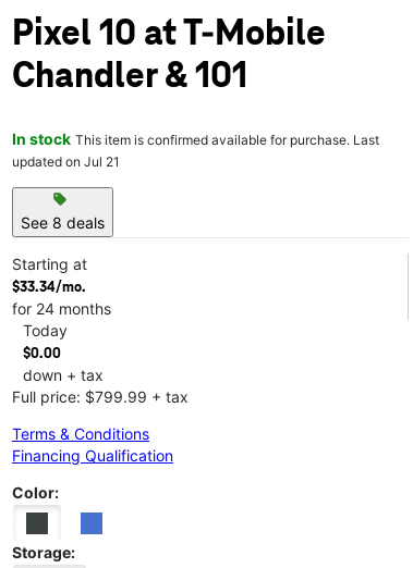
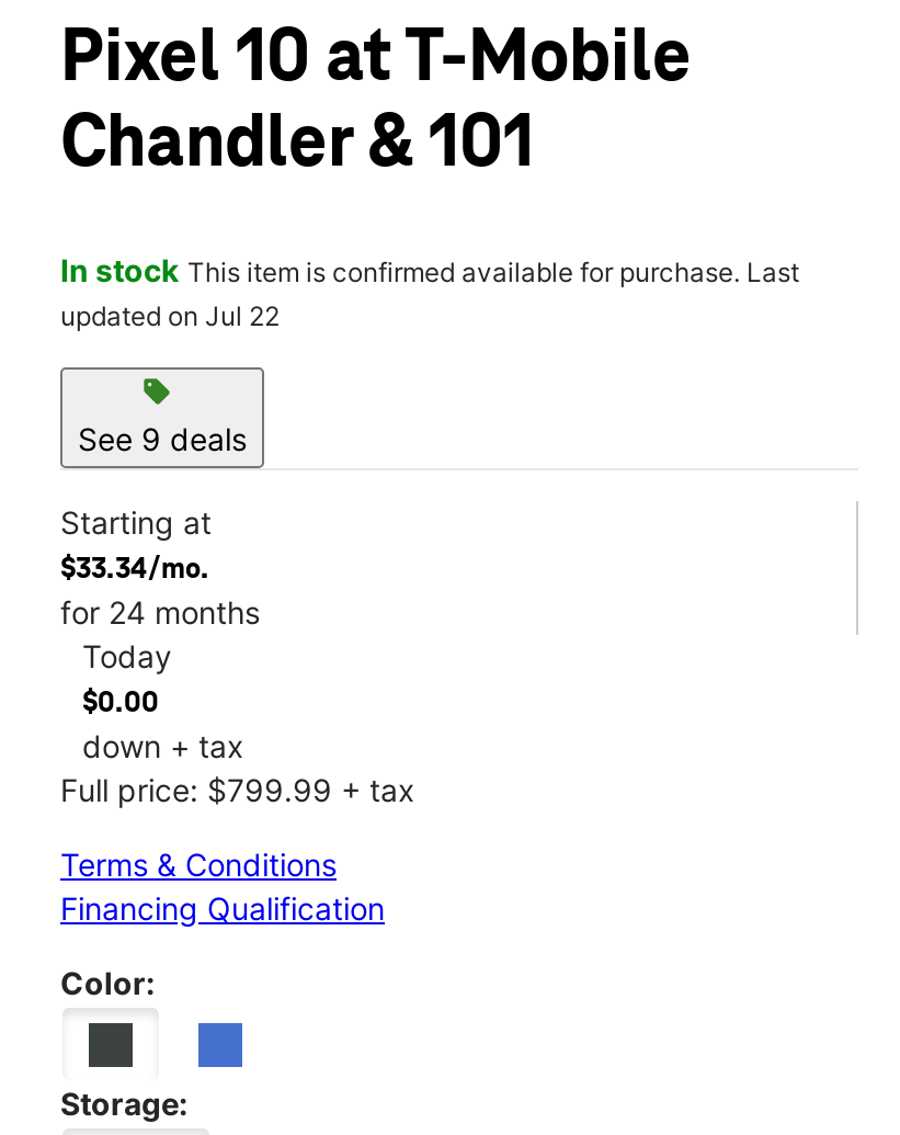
- updated on Jul 21
+ updated on Jul 22

- See 8 deals
+ See 9 deals
